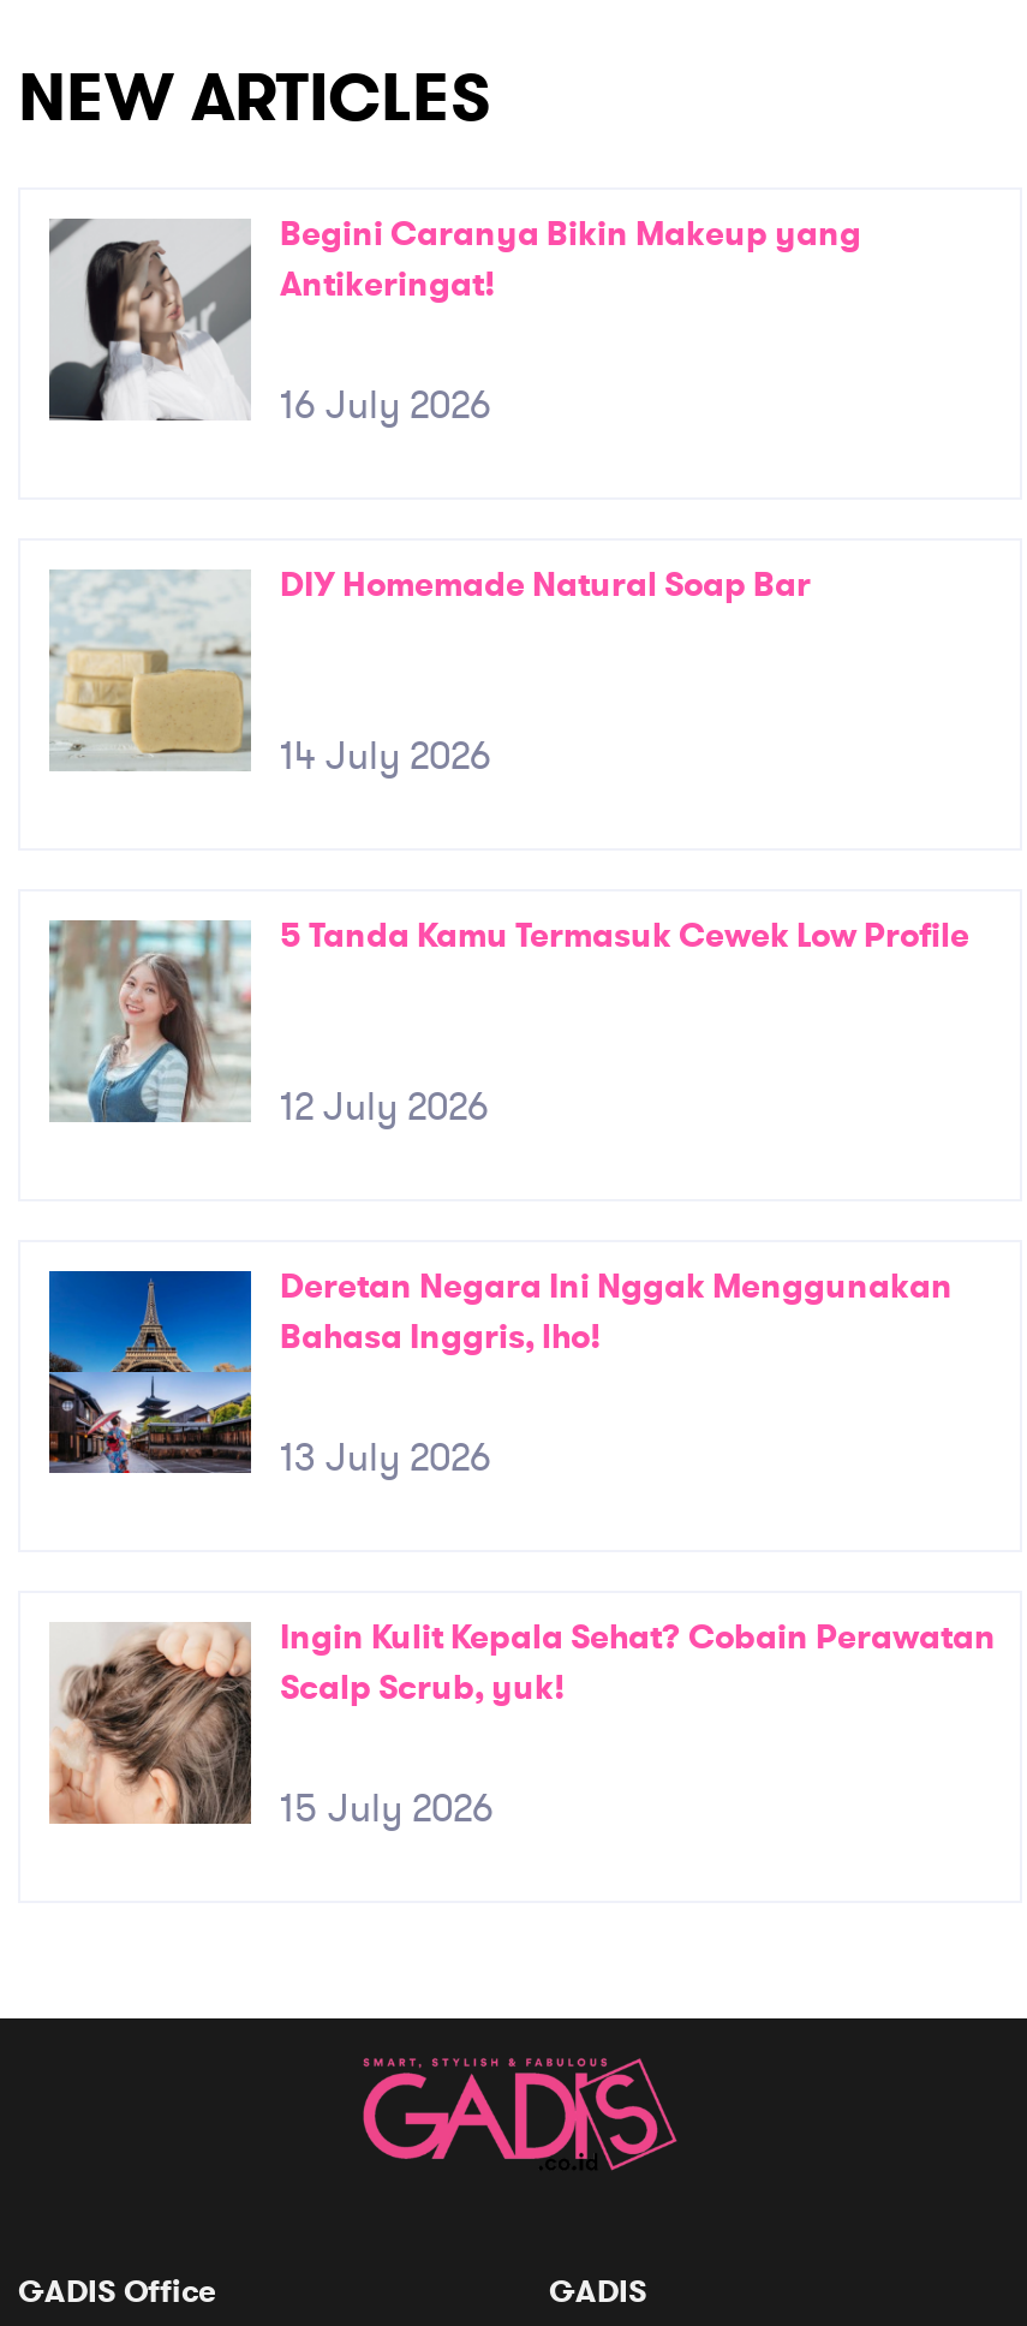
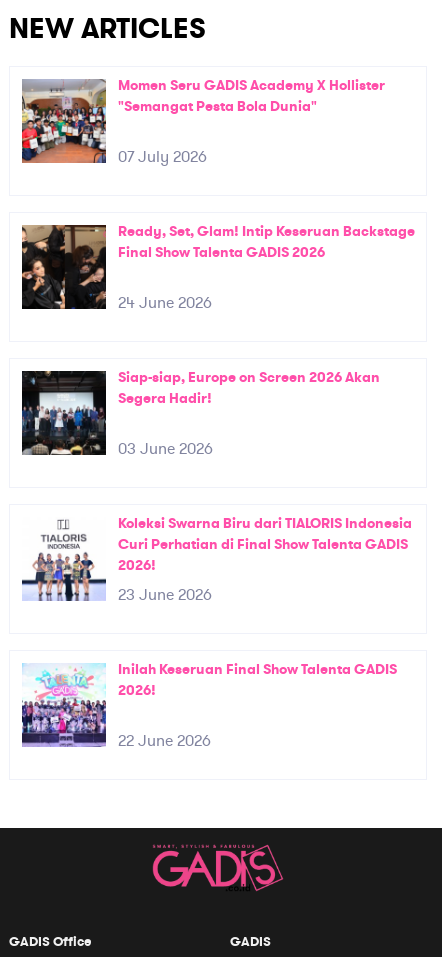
- [image]
- Begini Caranya Bikin Makeup yang
- Antikeringat!
- 16 July 2026
- DIY Homemade Natural Soap Bar
- 14 July 2026
- 5 Tanda Kamu Termasuk Cewek Low Profile
- 12 July 2026
- Deretan Negara Ini Nggak Menggunakan
- Bahasa Inggris, lho!
- 13 July 2026
- Ingin Kulit Kepala Sehat? Cobain Perawatan
- Scalp Scrub, yuk!
- 15 July 2026
+ [image]
+ Momen Seru GADIS Academy X Hollister
+ "Semangat Pesta Bola Dunia"
+ 07 July 2026
+ Ready, Set, Glam! Intip Keseruan Backstage
+ Final Show Talenta GADIS 2026
+ 24 June 2026
+ Siap-siap, Europe on Screen 2026 Akan
+ Segera Hadir!
+ 03 June 2026
+ Koleksi Swarna Biru dari TIALORIS Indonesia
+ Curi Perhatian di Final Show Talenta GADIS
+ 2026!
+ 23 June 2026
+ Inilah Keseruan Final Show Talenta GADIS
+ 2026!
+ 22 June 2026

- [image]
+ [image]

- [image]
+ [image]

- [image]
+ [image]

- [image]
+ [image]
